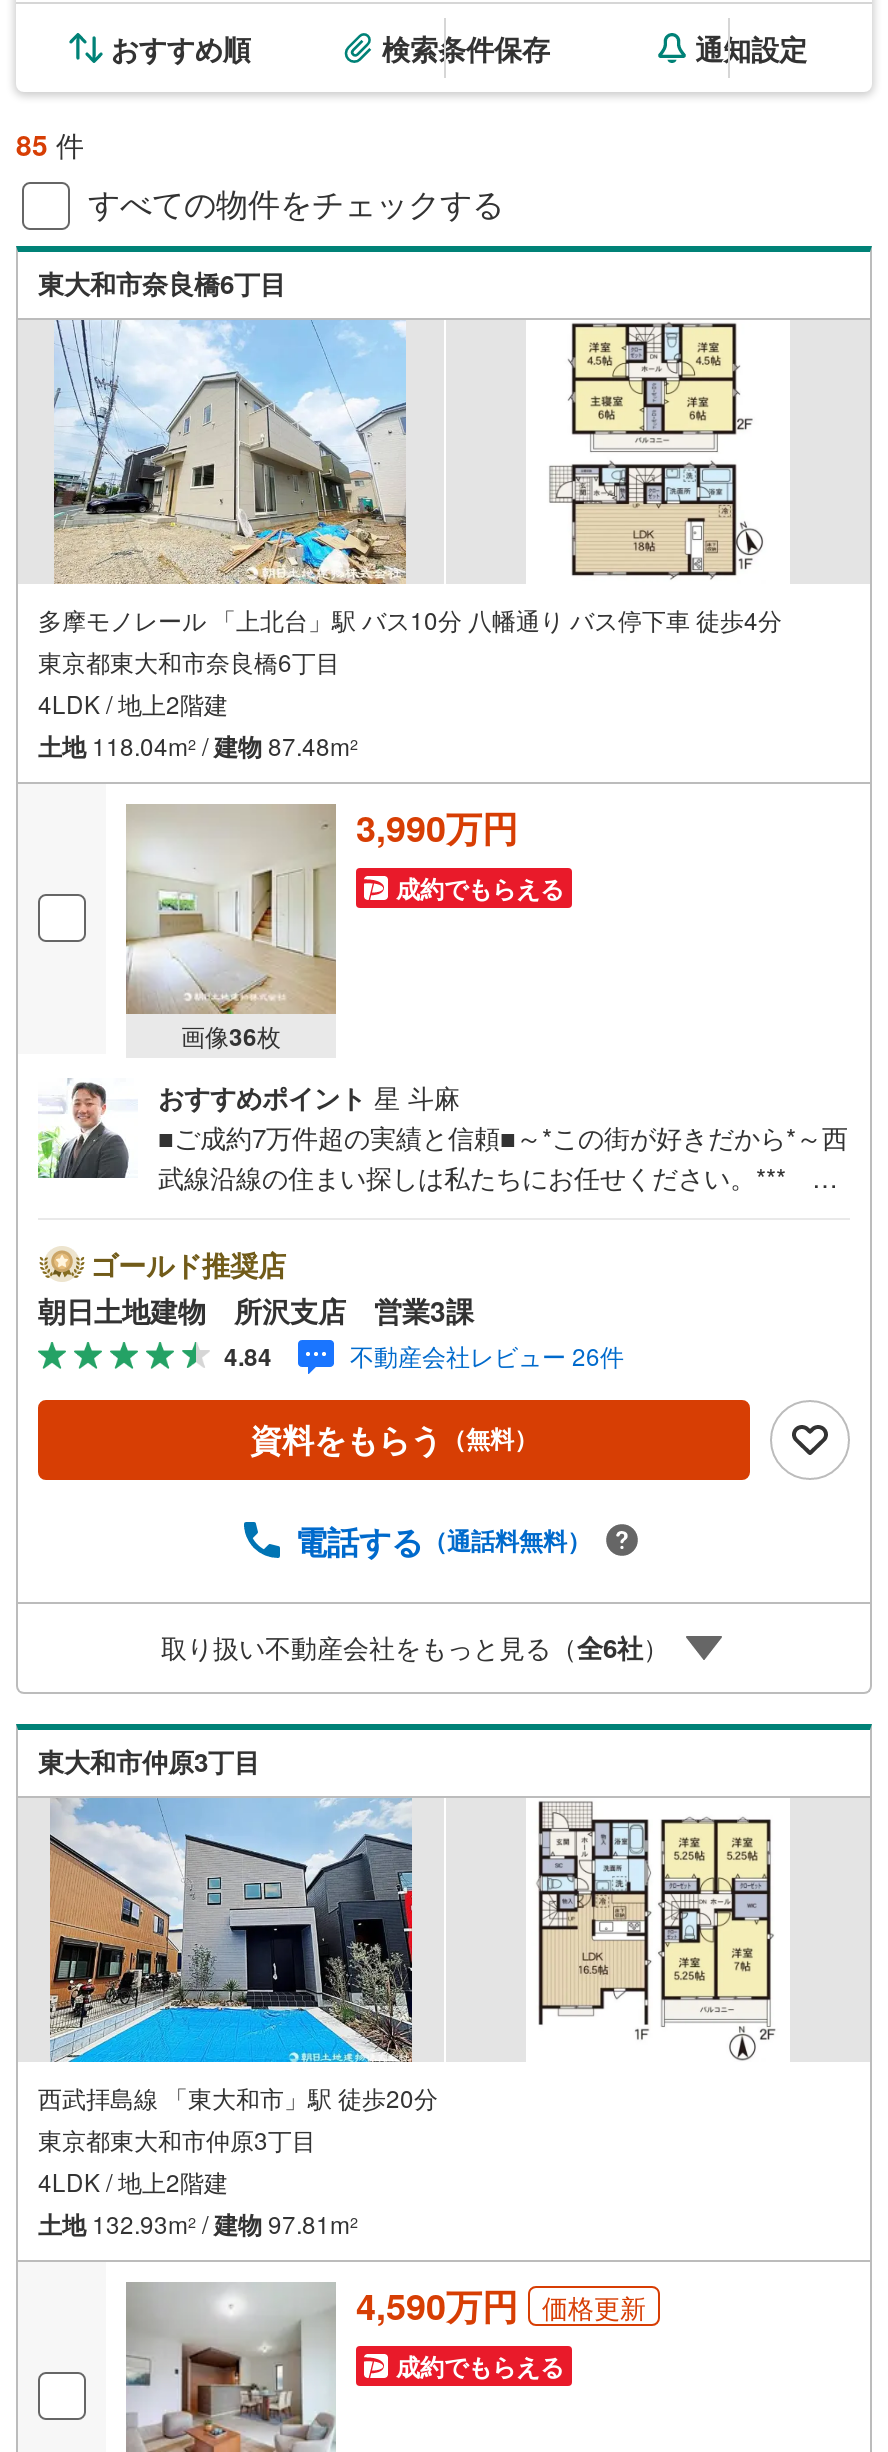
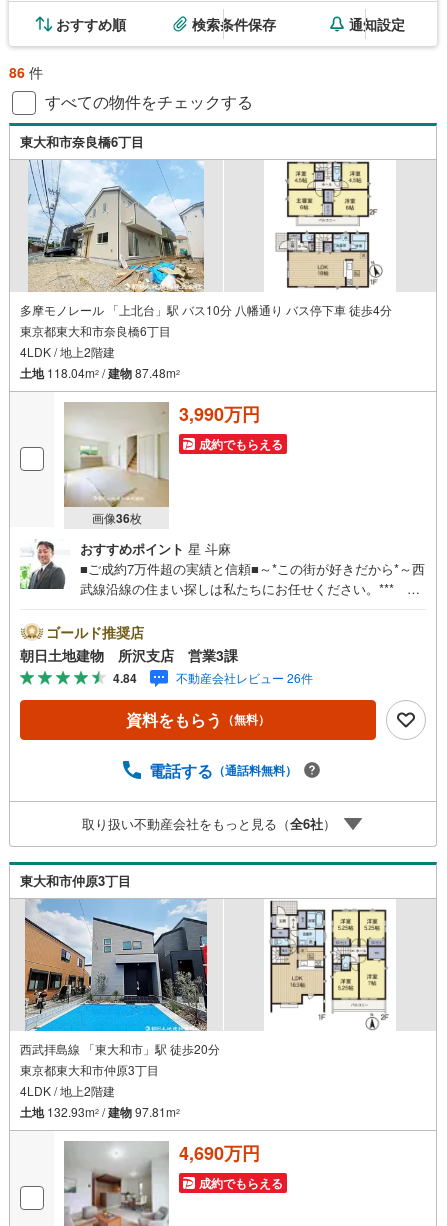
- 85件
+ 86件

- 4,590万円
- 価格更新
+ 4,690万円
